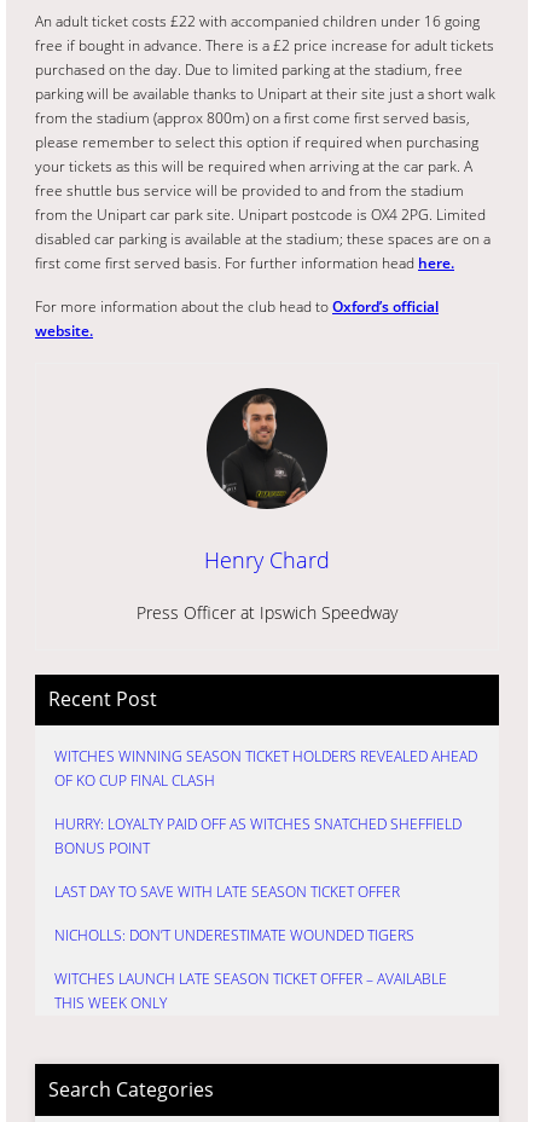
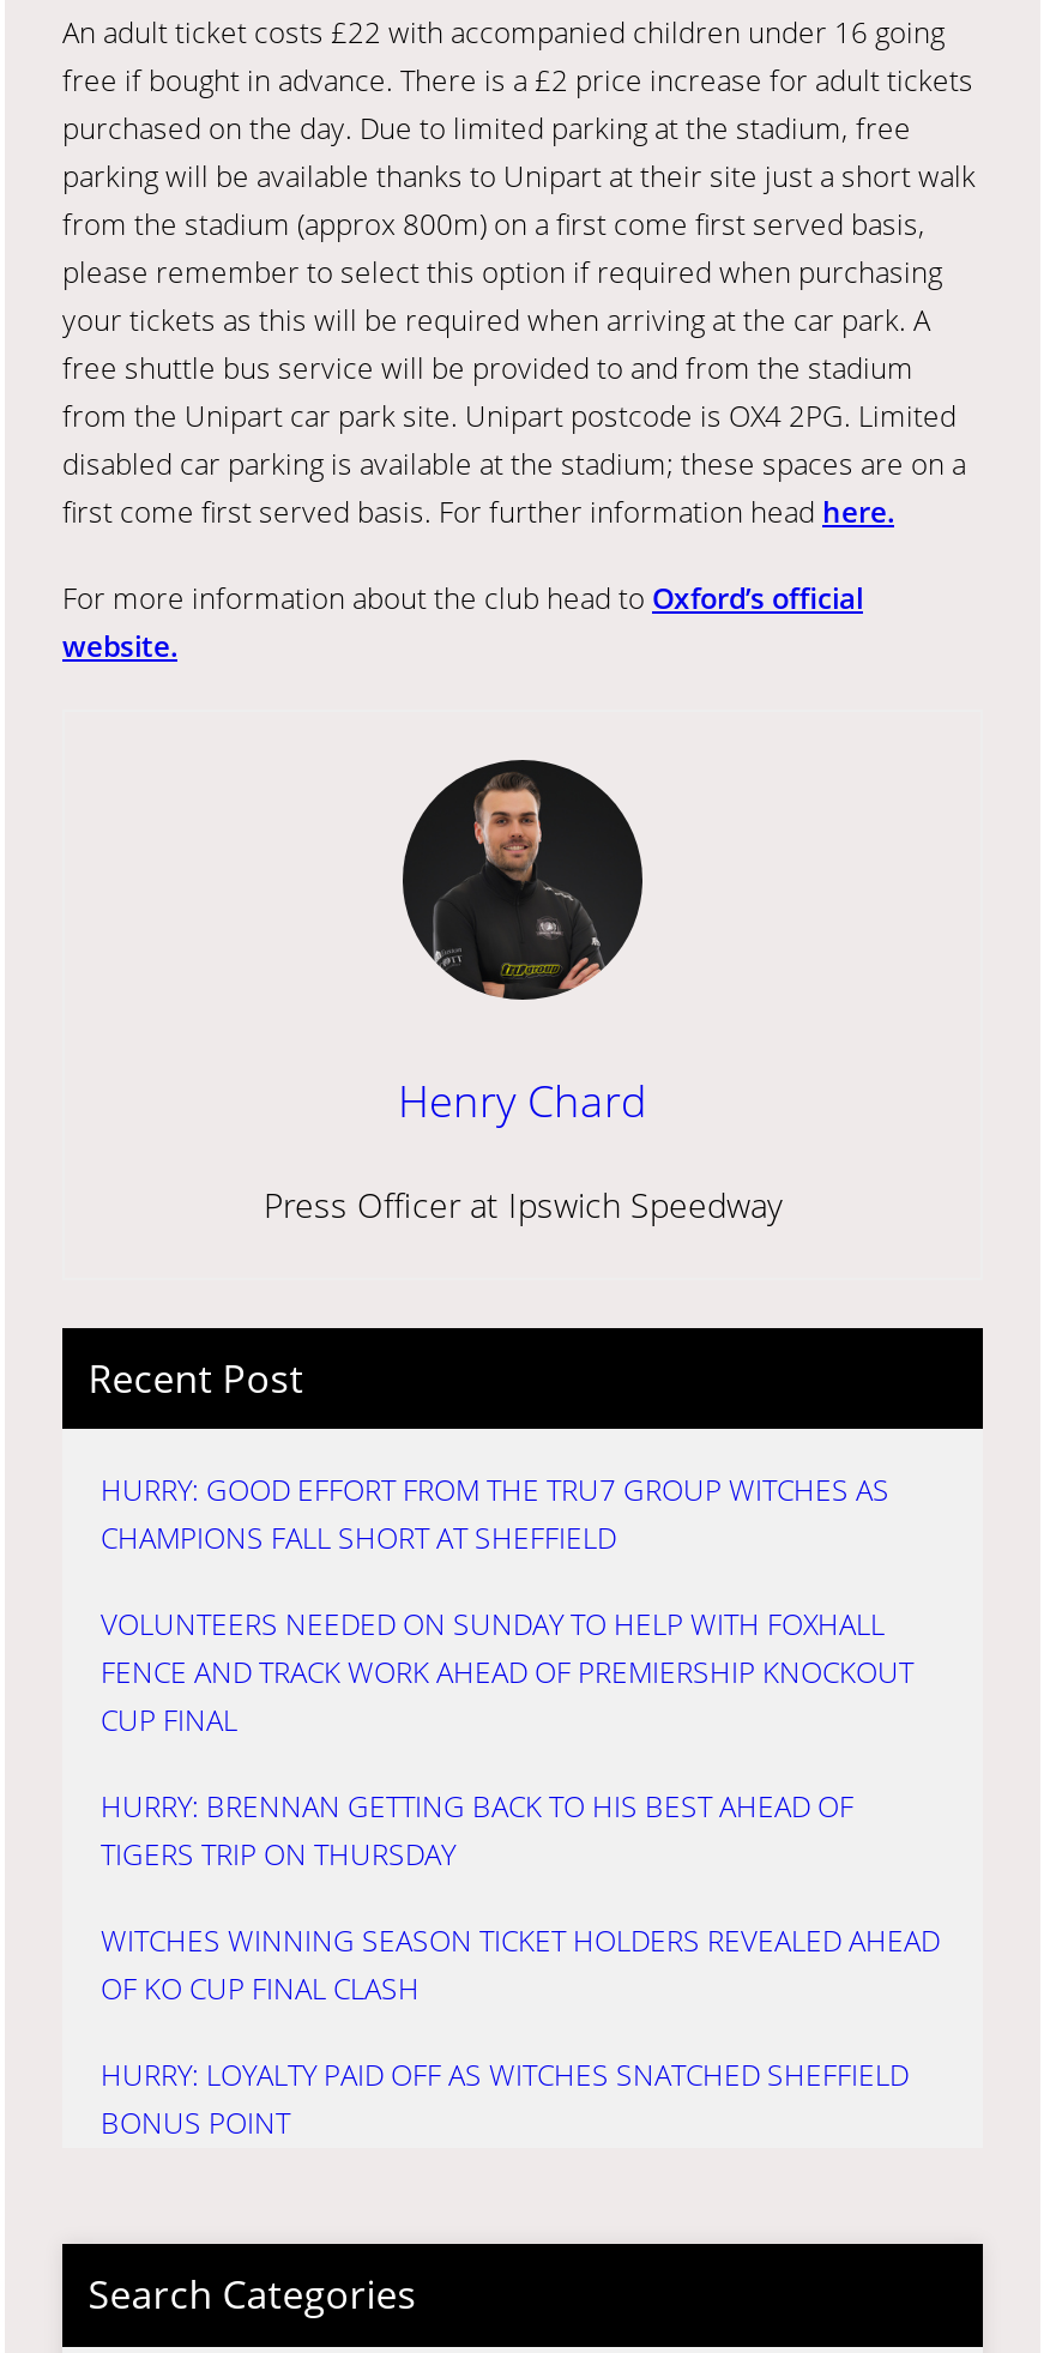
+ HURRY: GOOD EFFORT FROM THE TRU7 GROUP WITCHES AS
+ CHAMPIONS FALL SHORT AT SHEFFIELD
+ VOLUNTEERS NEEDED ON SUNDAY TO HELP WITH FOXHALL
+ FENCE AND TRACK WORK AHEAD OF PREMIERSHIP KNOCKOUT
+ CUP FINAL
+ HURRY: BRENNAN GETTING BACK TO HIS BEST AHEAD OF
+ TIGERS TRIP ON THURSDAY

moved down: WITCHES WINNING SEASON TICKET HOLDERS REVEALED AHEAD | OF KO CUP FINAL CLASH | HURRY: LOYALTY PAID OFF AS WITCHES SNATCHED SHEFFIELD | BONUS POINT

- LAST DAY TO SAVE WITH LATE SEASON TICKET OFFER
- NICHOLLS: DON’T UNDERESTIMATE WOUNDED TIGERS
- WITCHES LAUNCH LATE SEASON TICKET OFFER – AVAILABLE
- THIS WEEK ONLY
